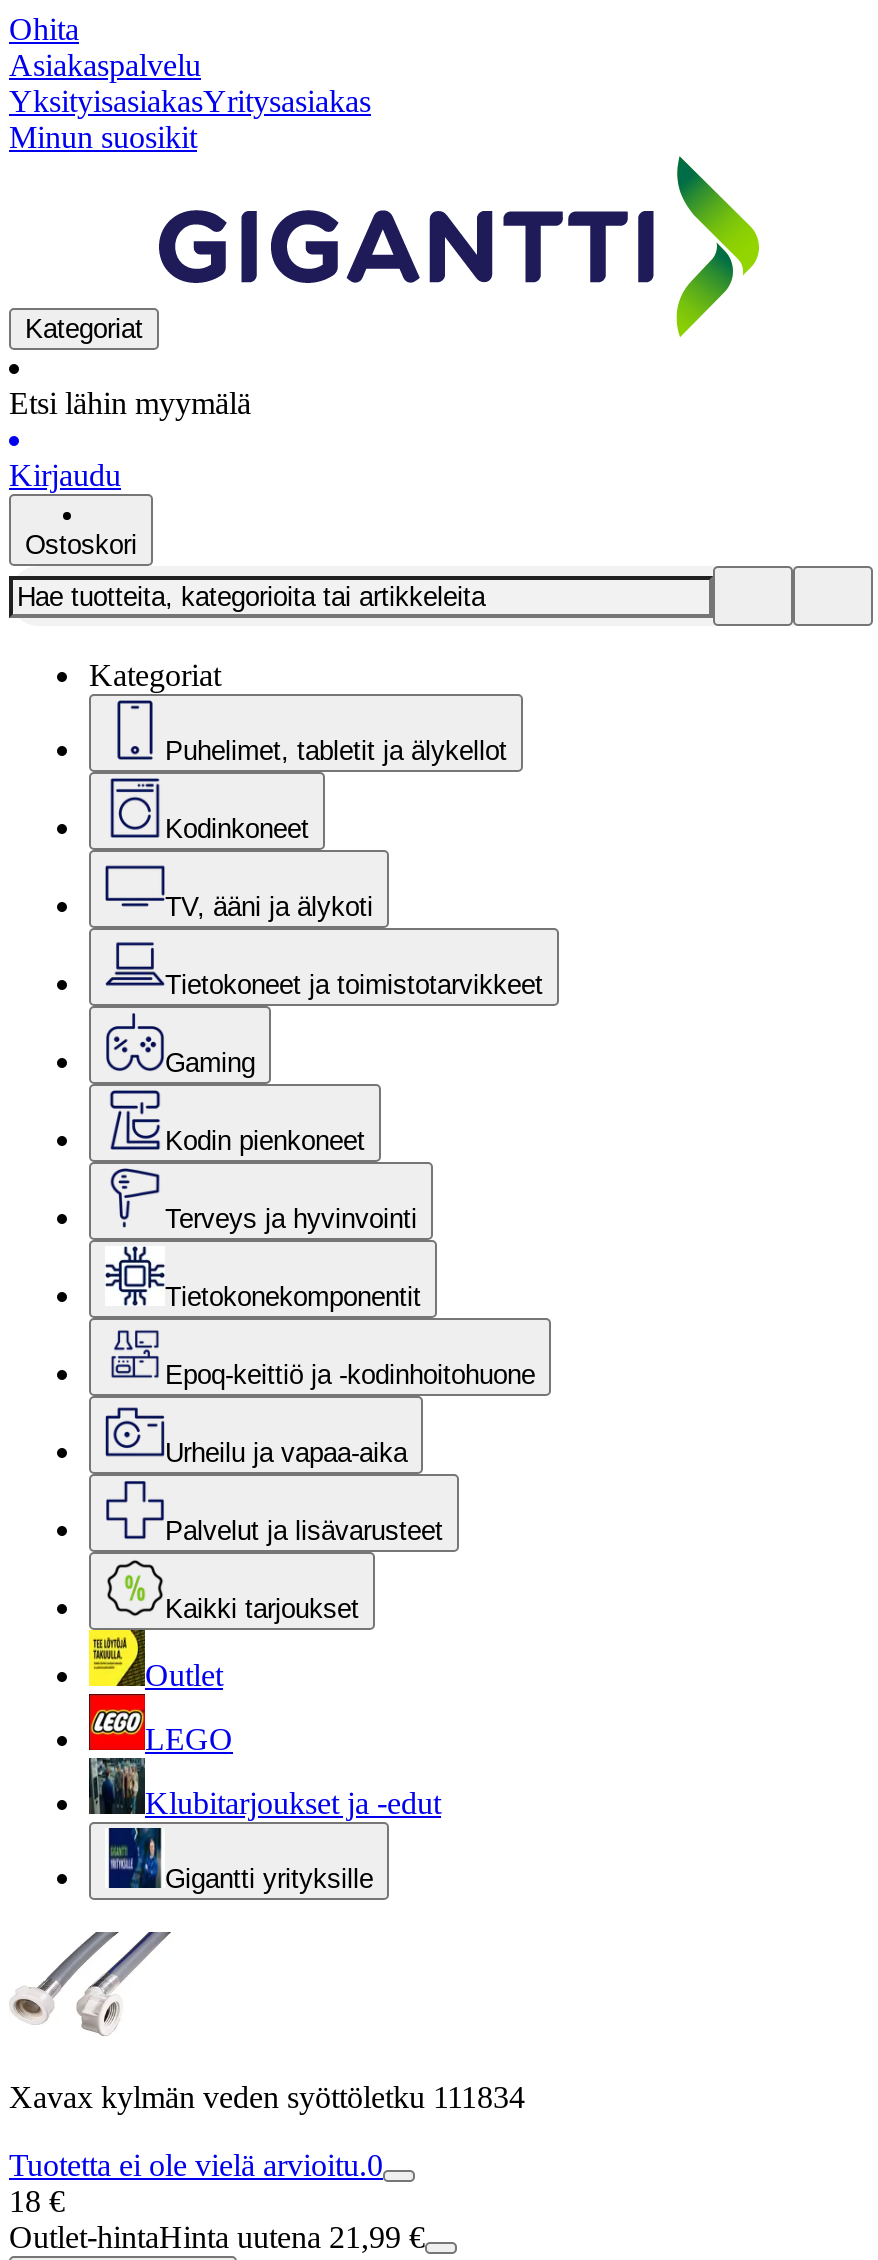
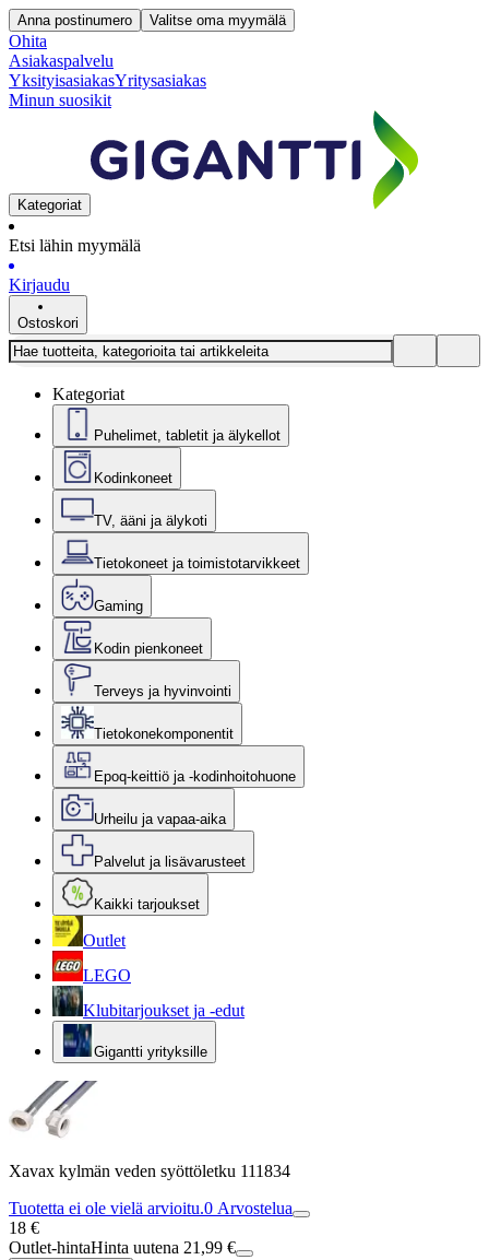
+ Anna postinumero
+ Valitse oma myymälä

- Tuotetta ei ole vielä arvioitu.0
+ Tuotetta ei ole vielä arvioitu.0 Arvostelua
